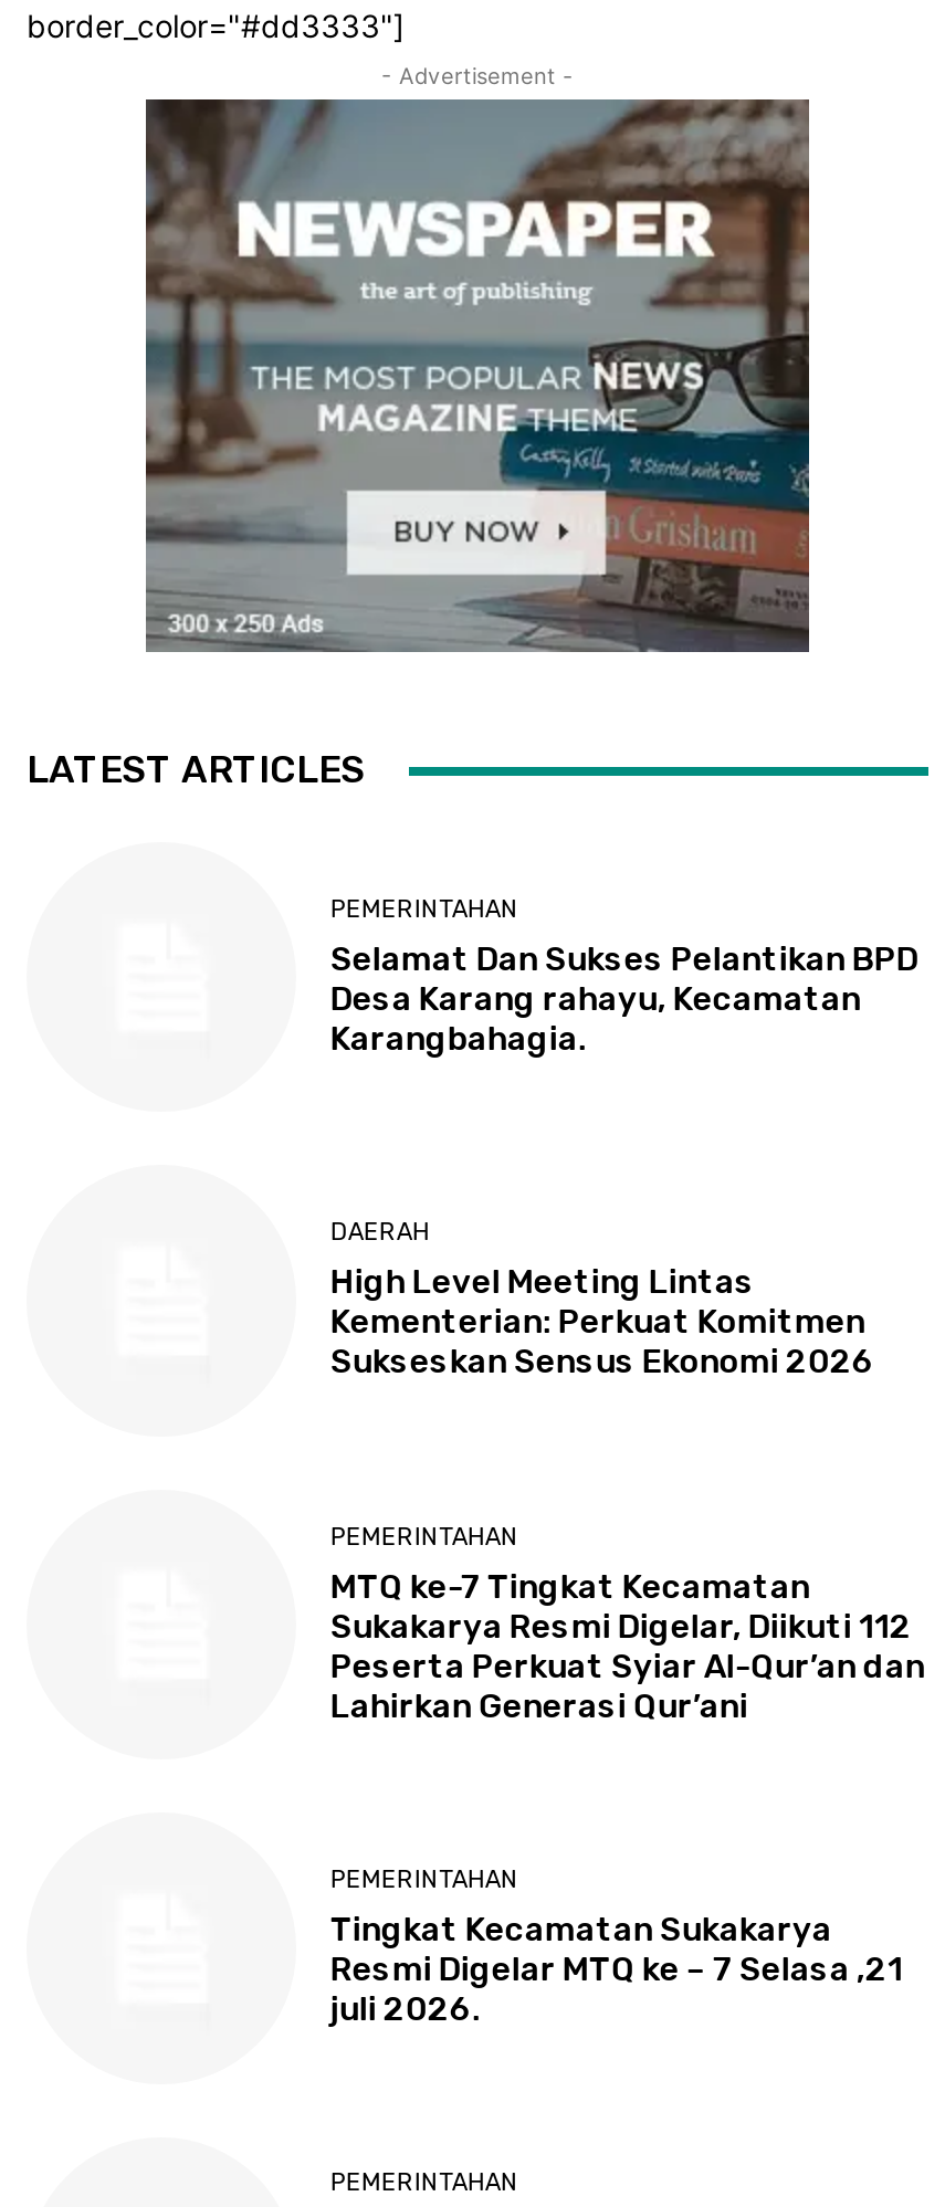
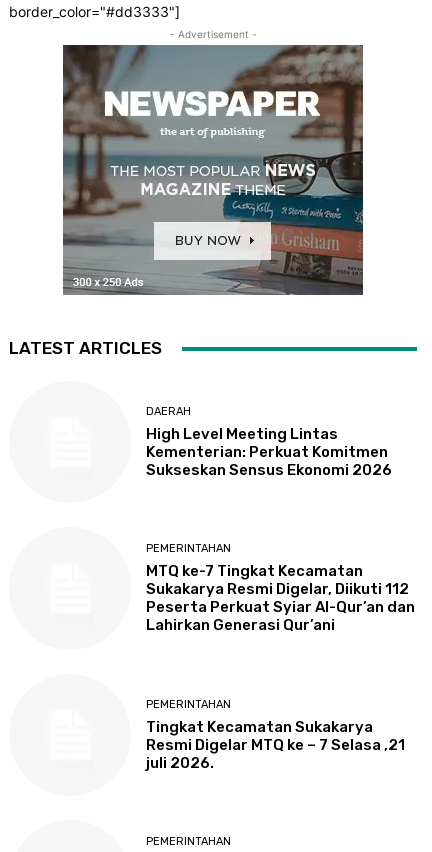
- PEMERINTAHAN
- Selamat Dan Sukses Pelantikan BPD
- Desa Karang rahayu, Kecamatan
- Karangbahagia.
